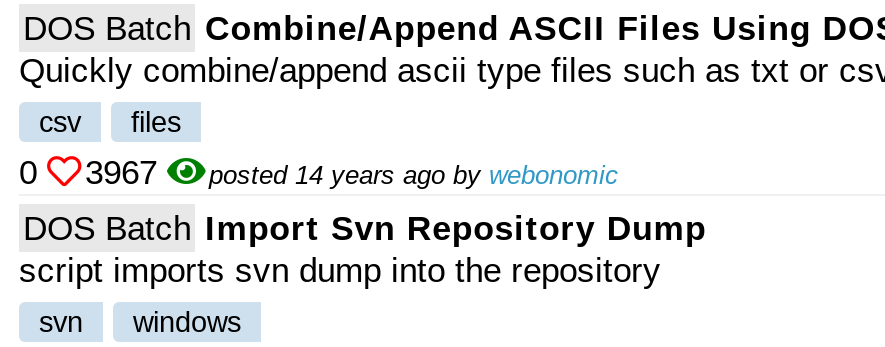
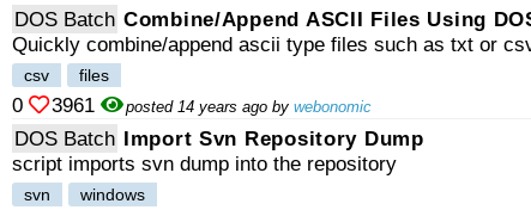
- 0 3967 posted 14 years ago by webonomic
+ 0 3961 posted 14 years ago by webonomic
